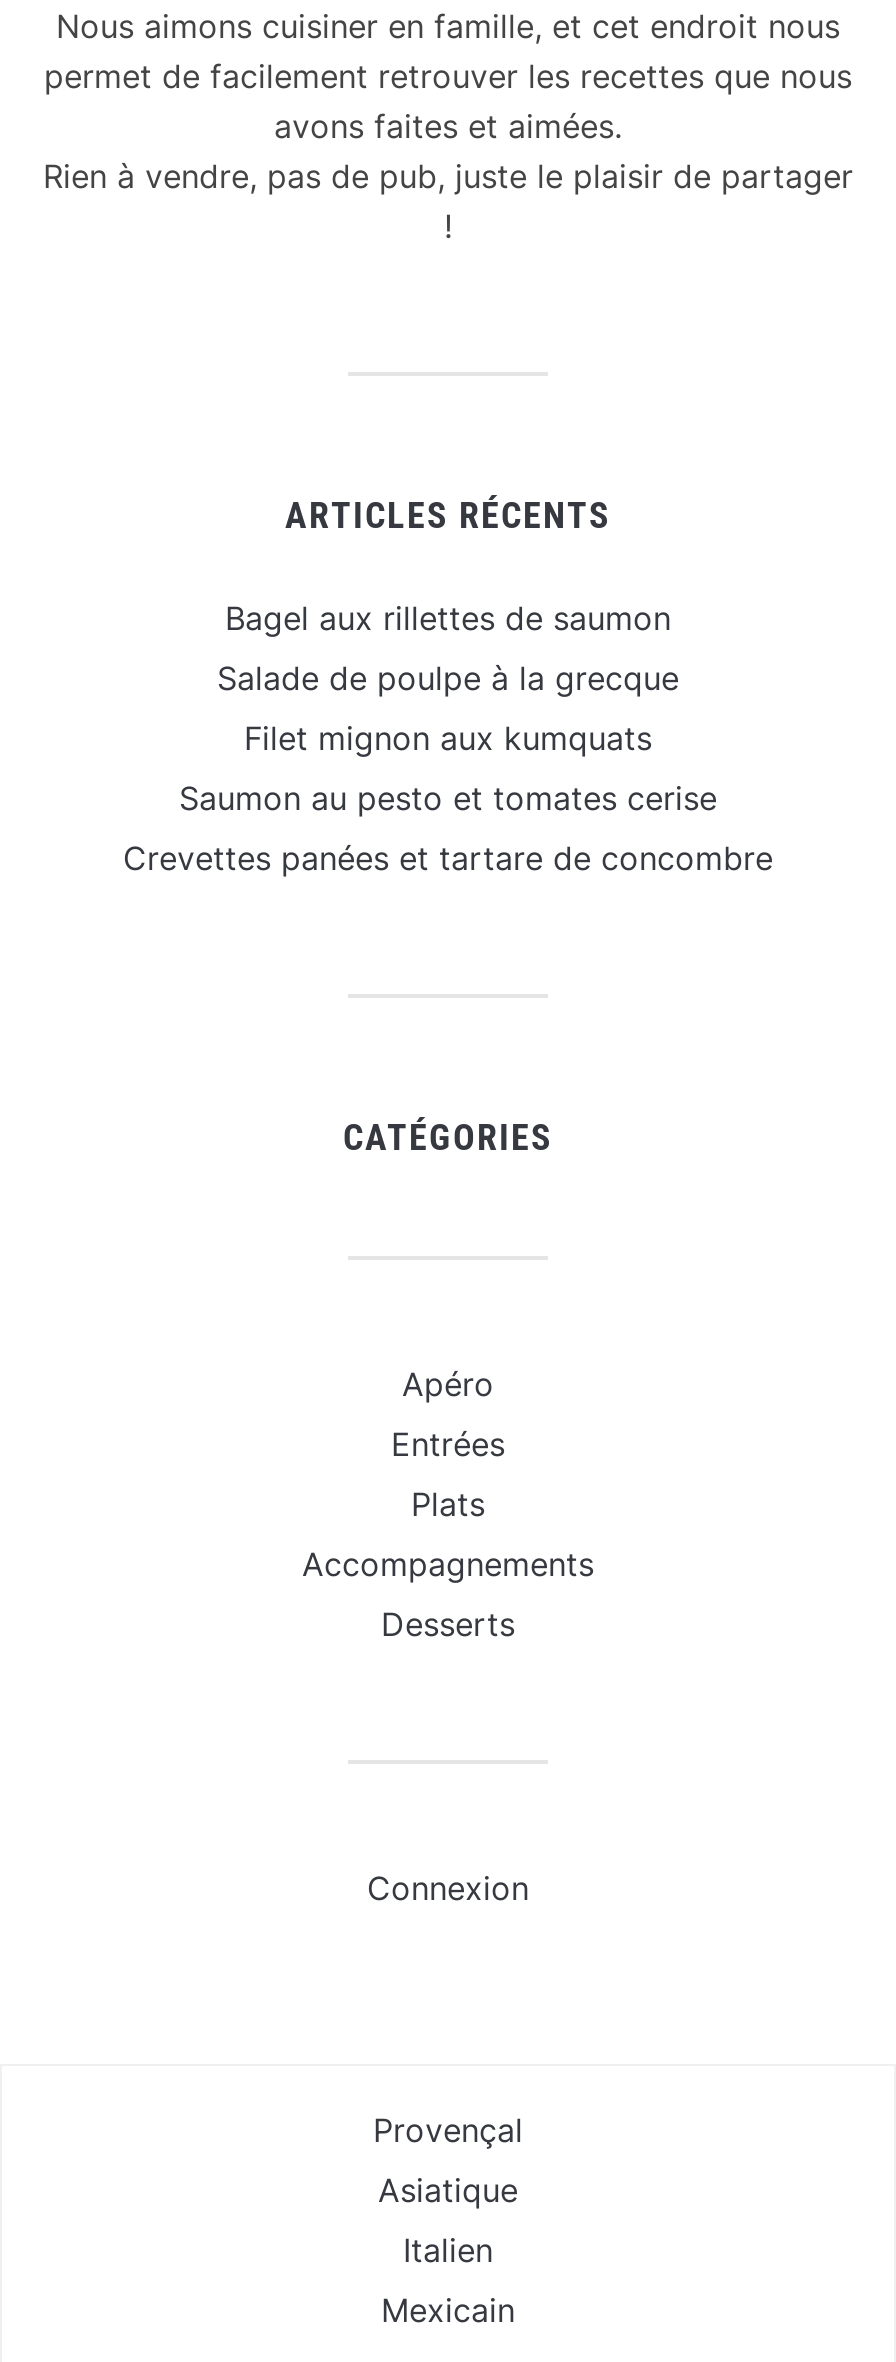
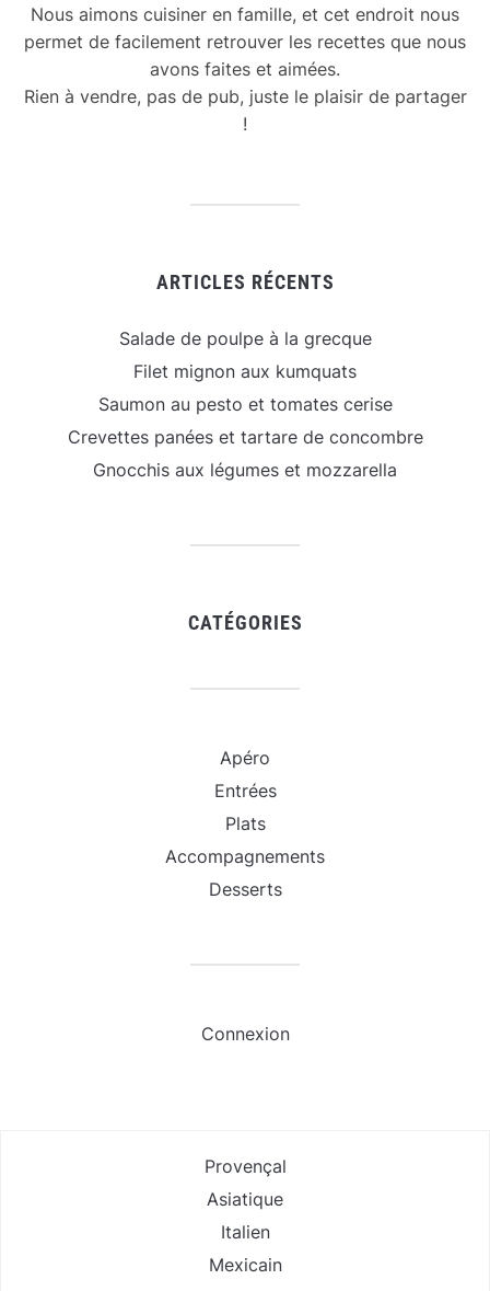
- Bagel aux rillettes de saumon

moved up: Salade de poulpe à la grecque | Filet mignon aux kumquats | Saumon au pesto et tomates cerise | Crevettes panées et tartare de concombre

+ Gnocchis aux légumes et mozzarella
